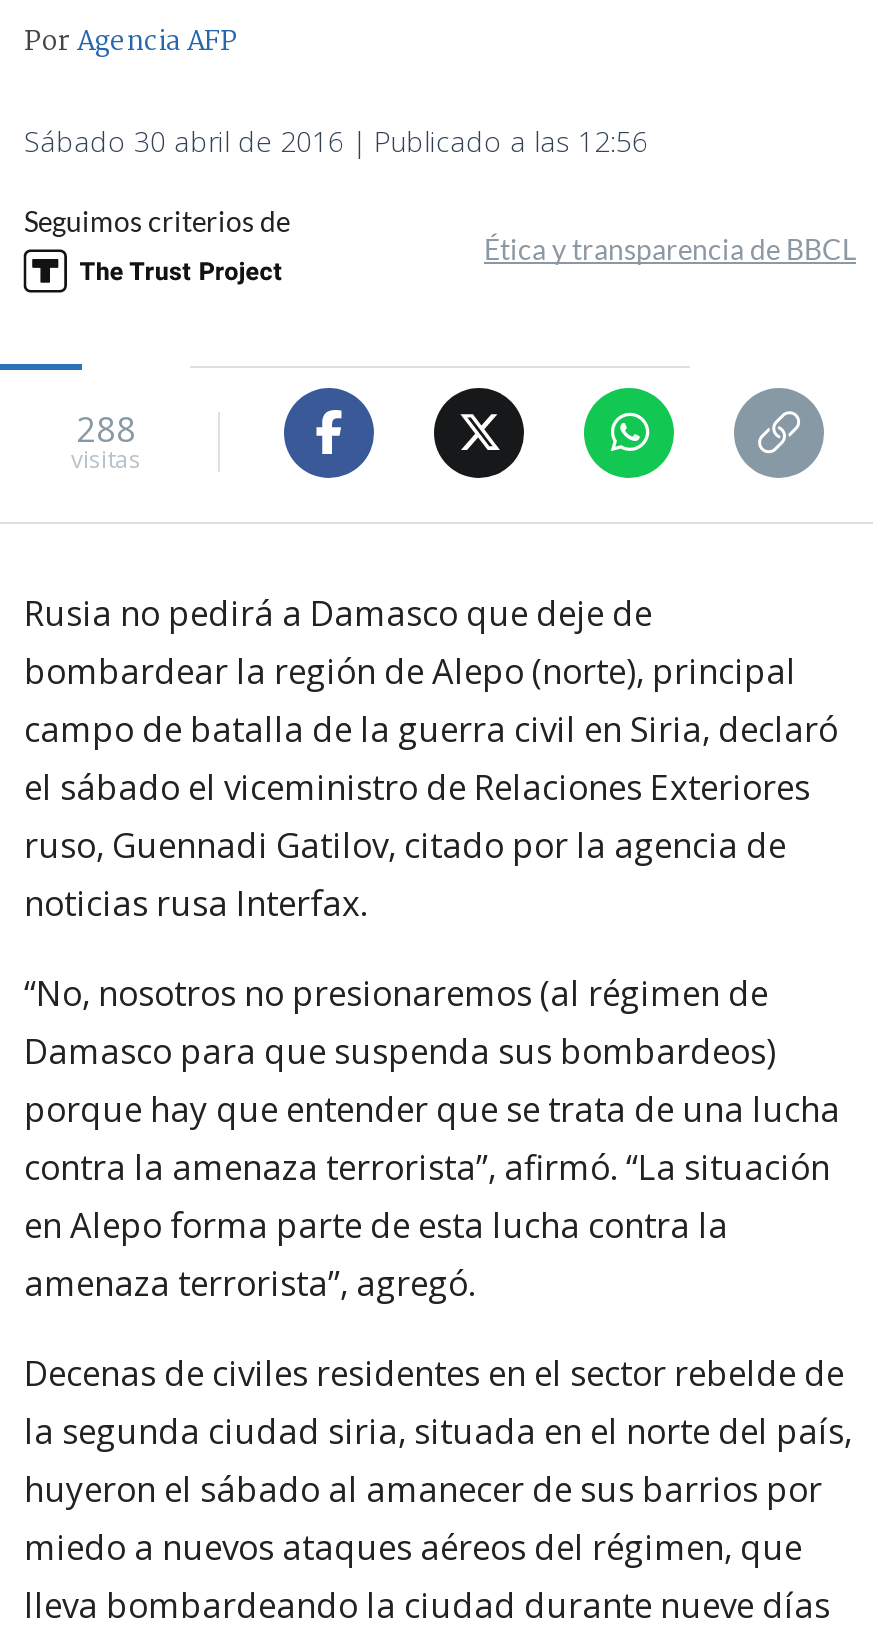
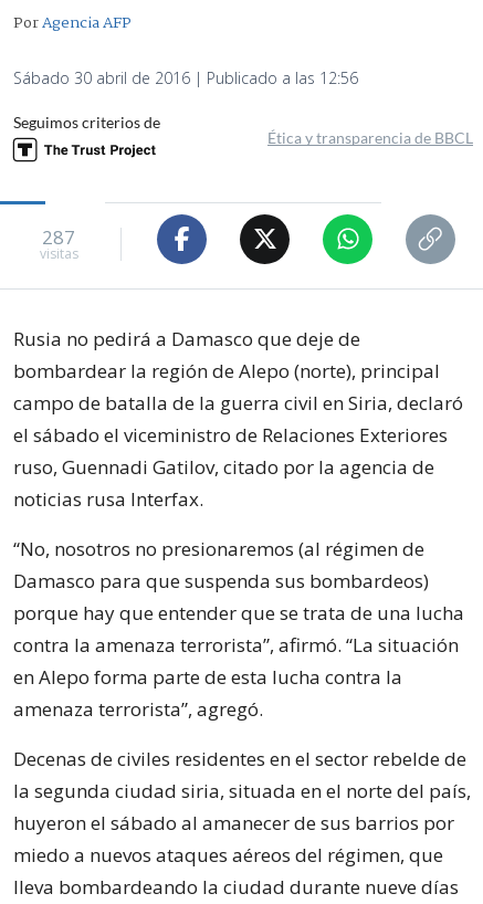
- 288
+ 287
